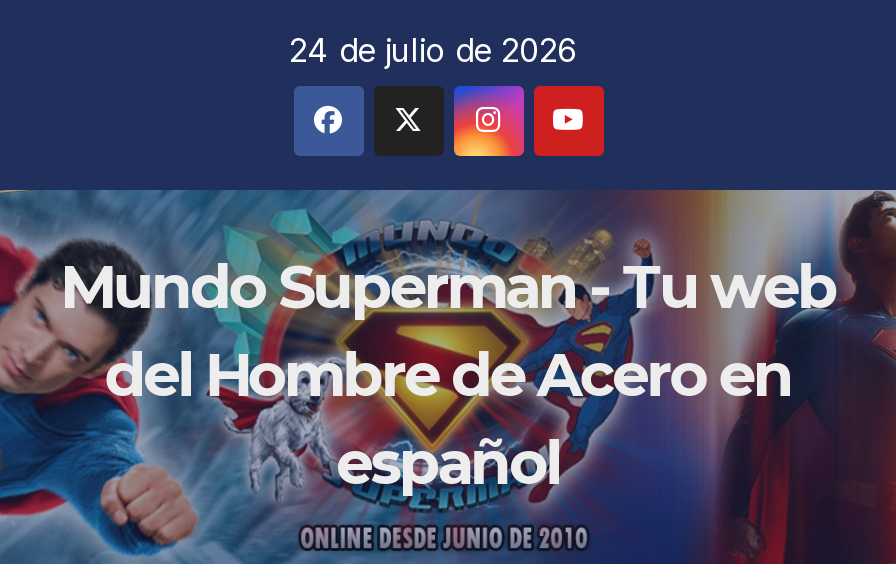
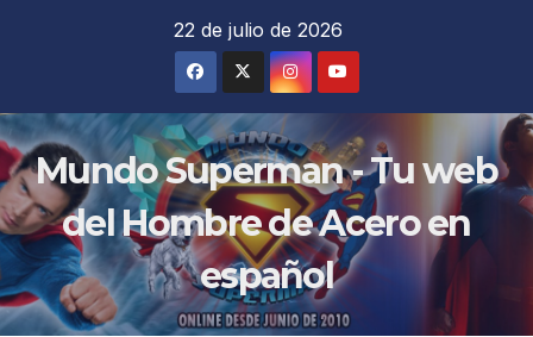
- 24 de julio de 2026
+ 22 de julio de 2026
